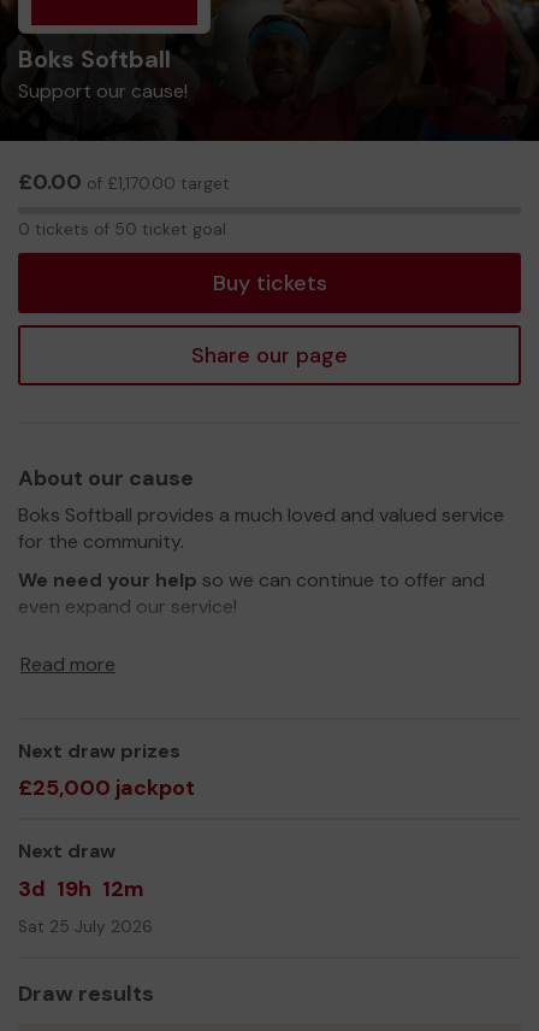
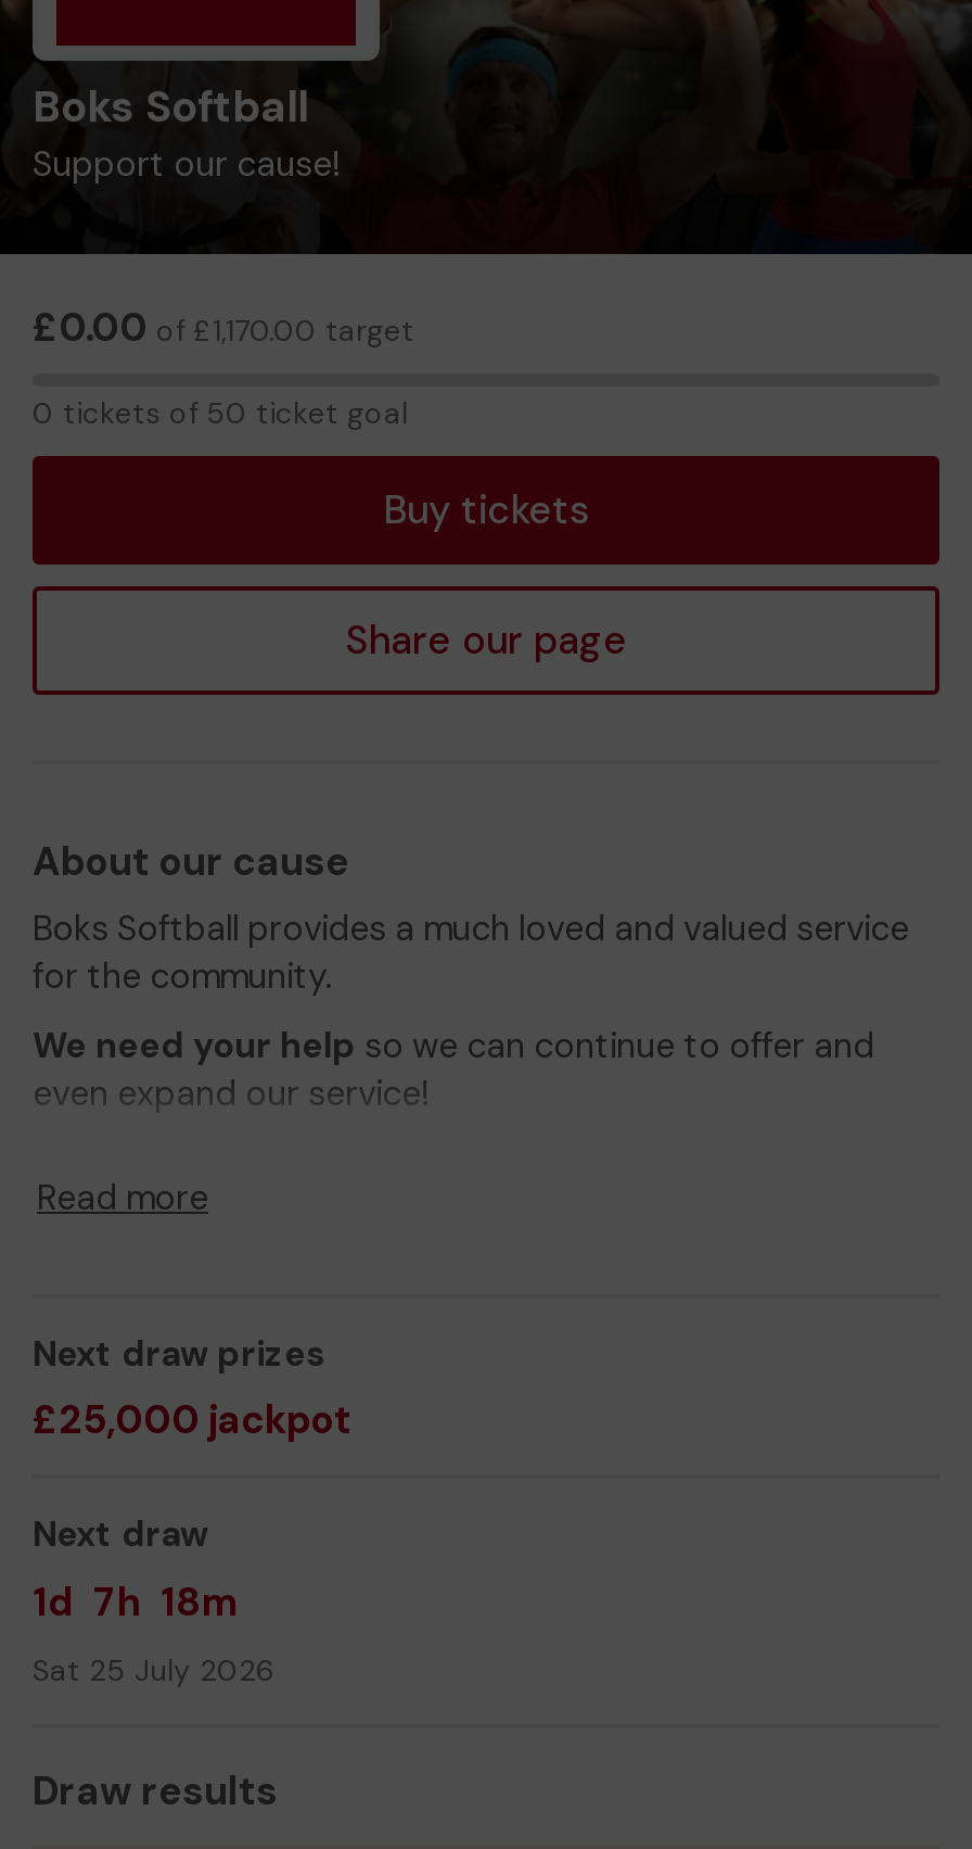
- 3d 19h 12m
+ 1d 7h 18m
